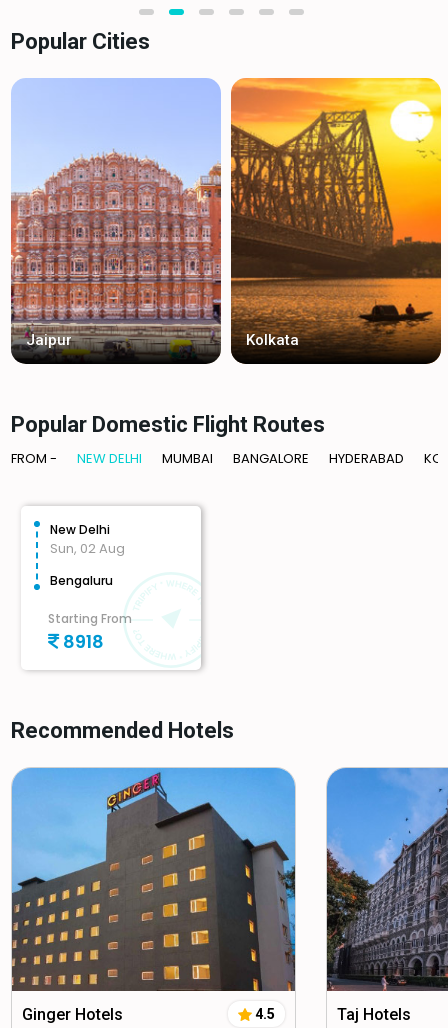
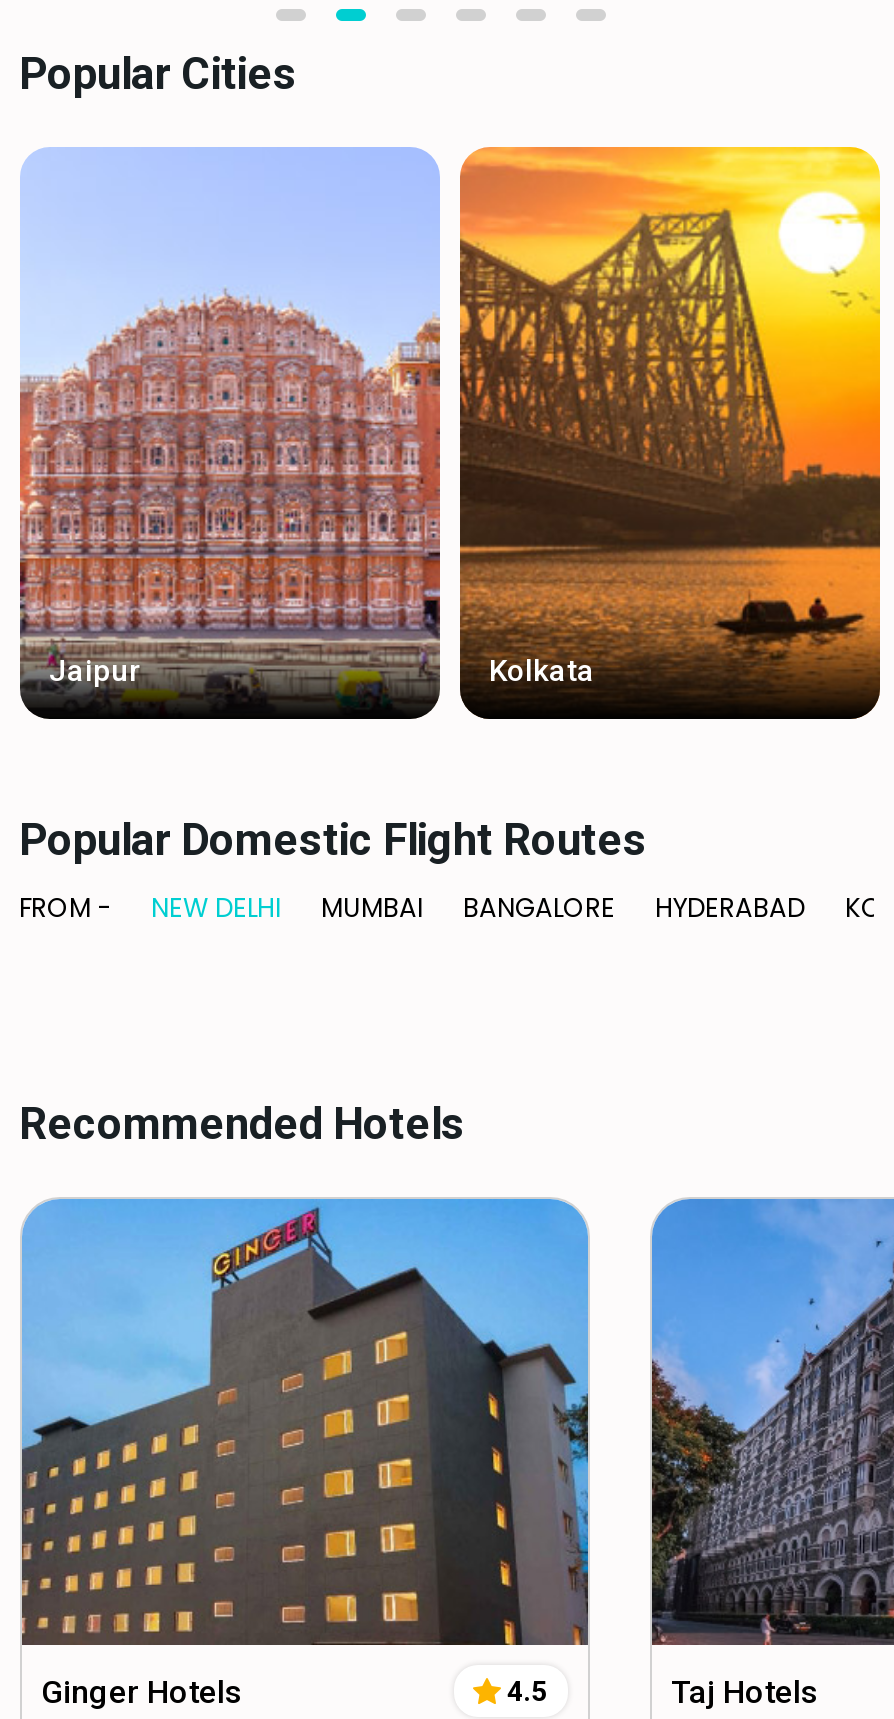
- New Delhi
- Sun, 02 Aug
- Bengaluru
- Starting From
- 8918
